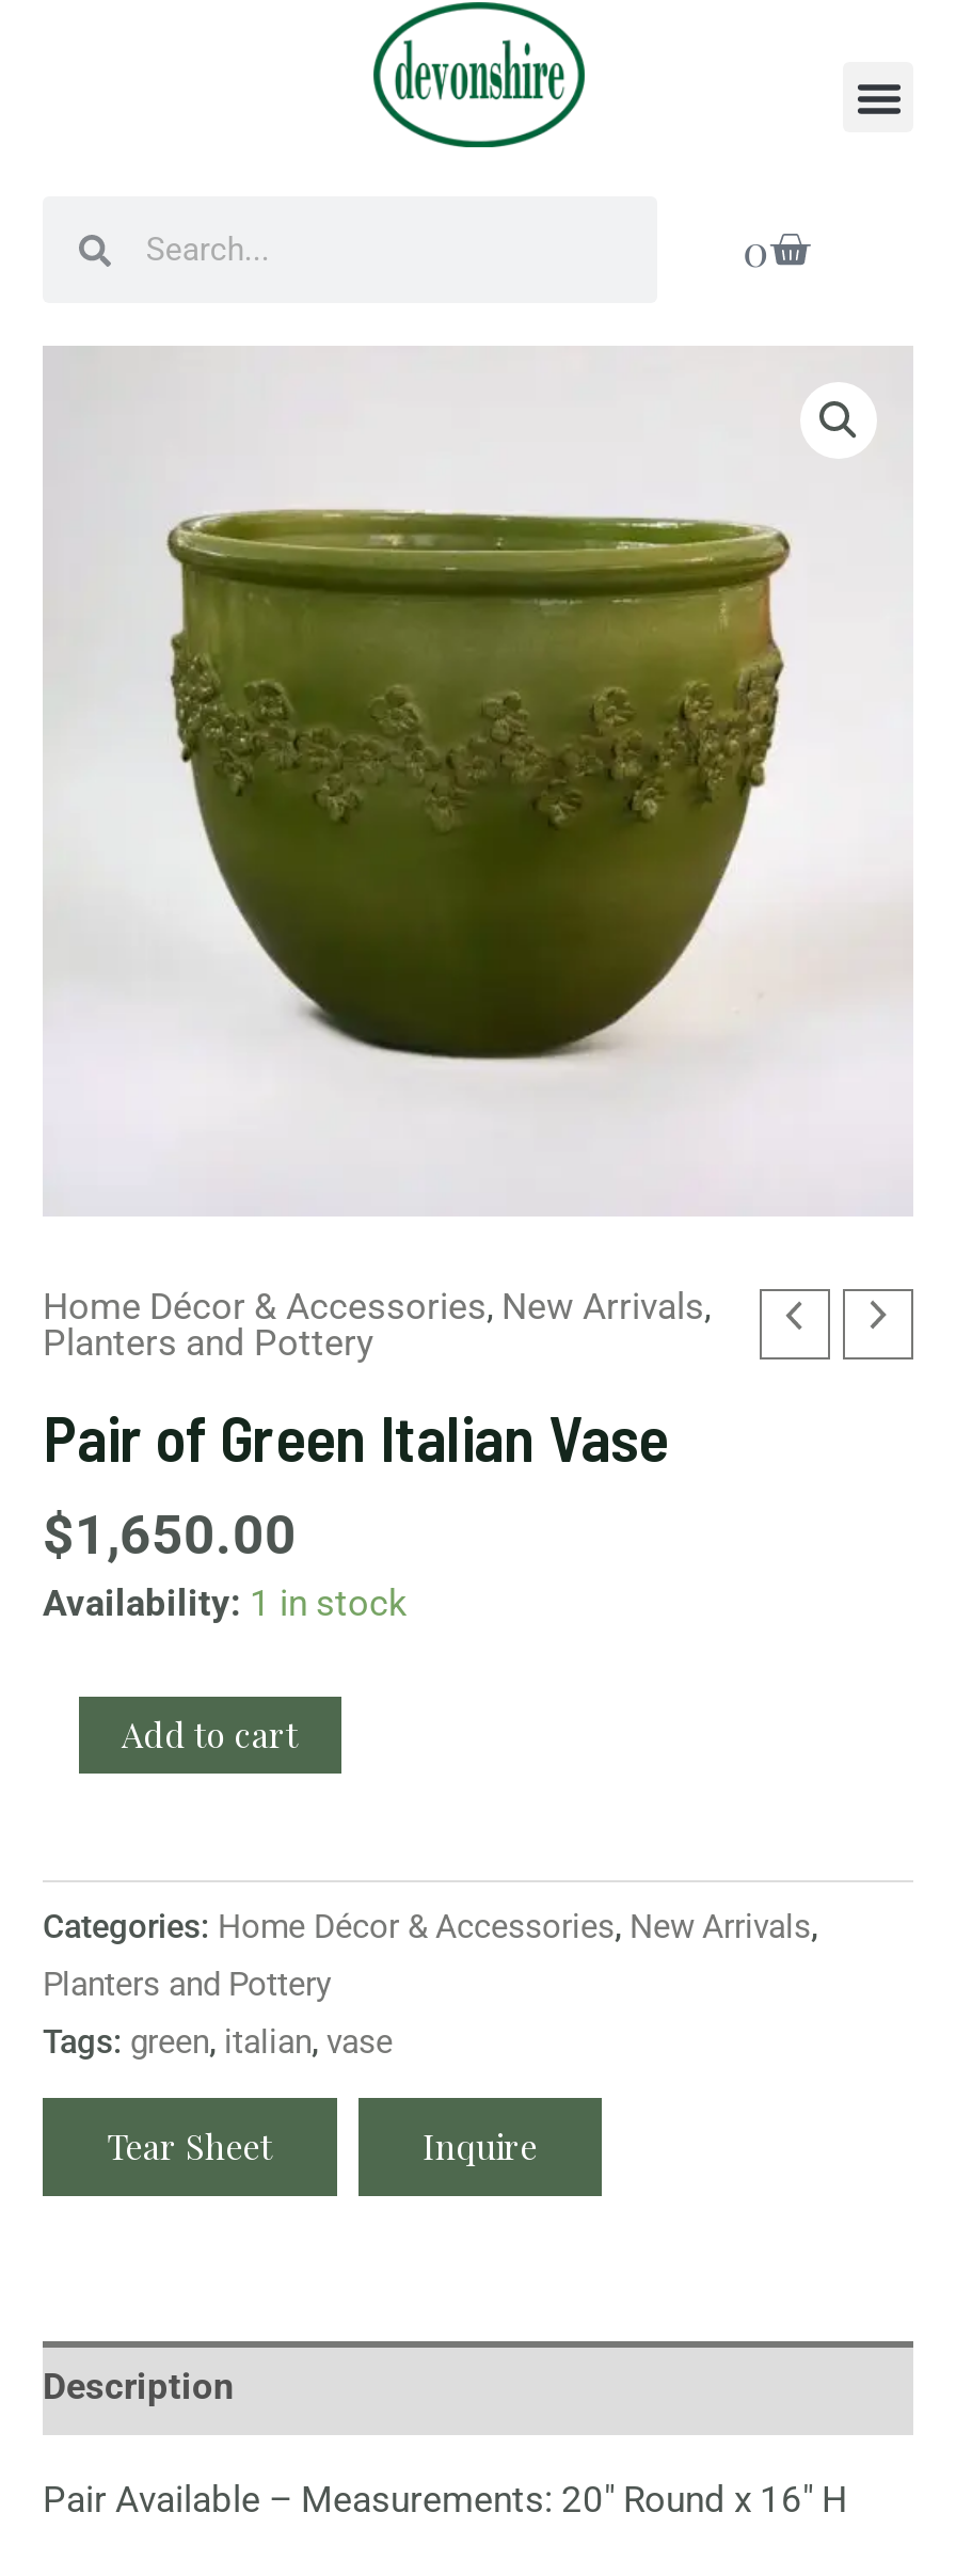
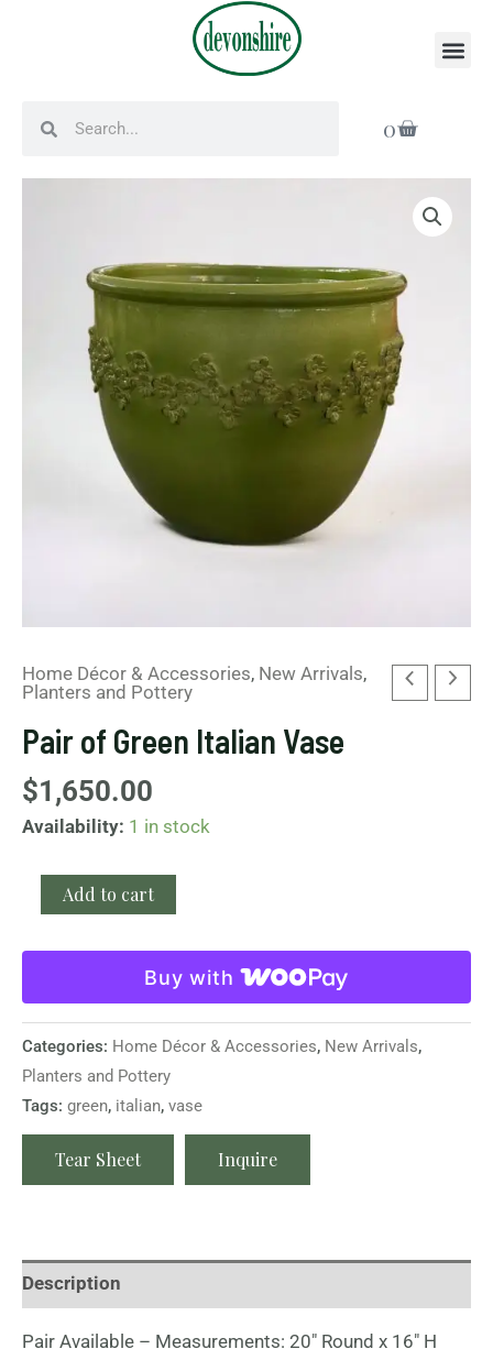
+ Buy with
